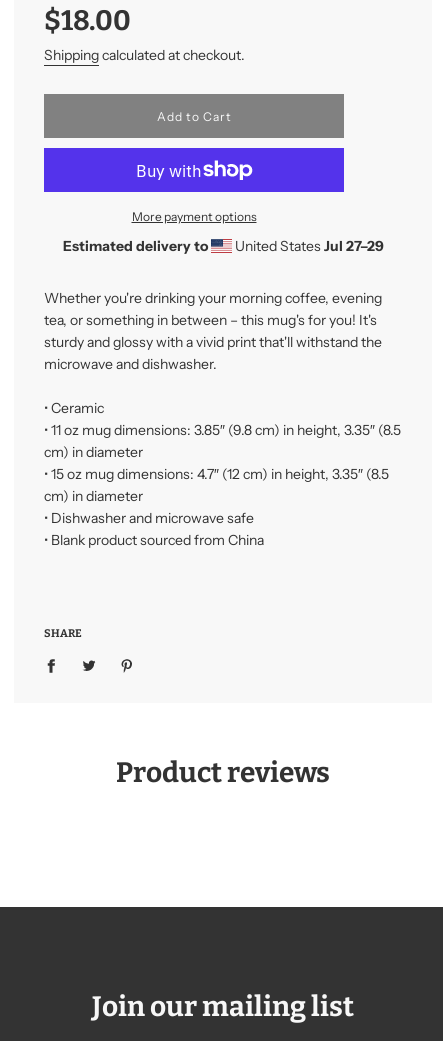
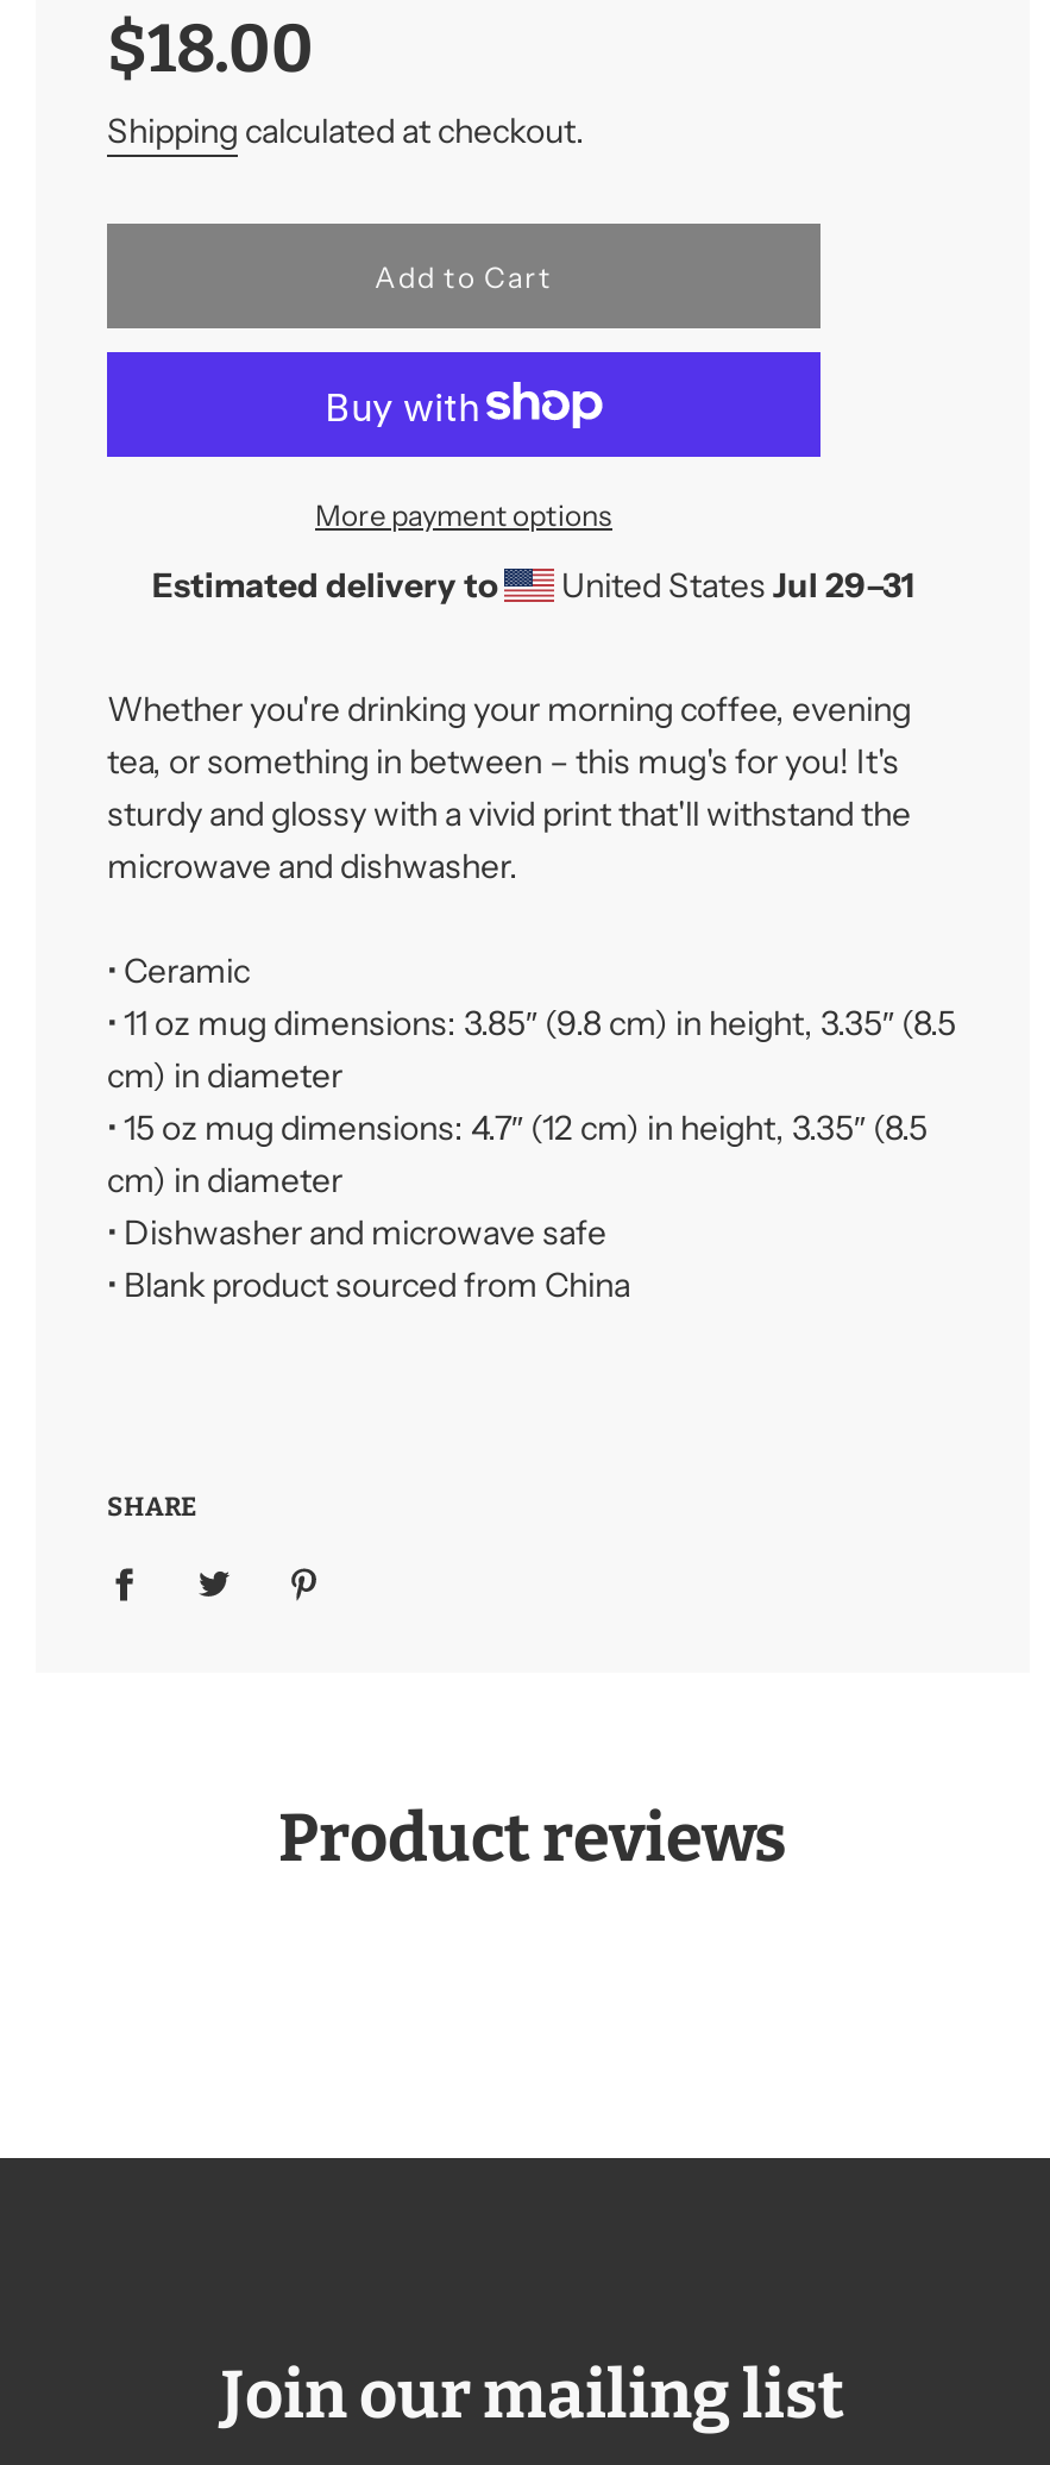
- United States Jul 27–29
+ United States Jul 29–31
